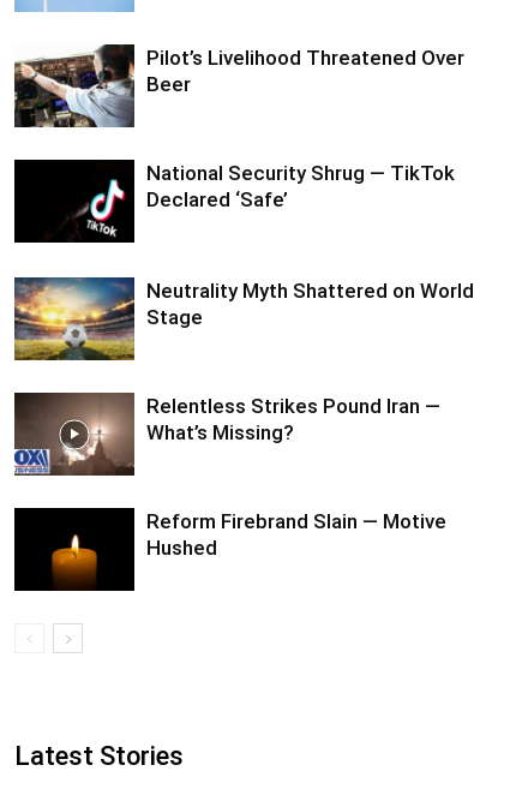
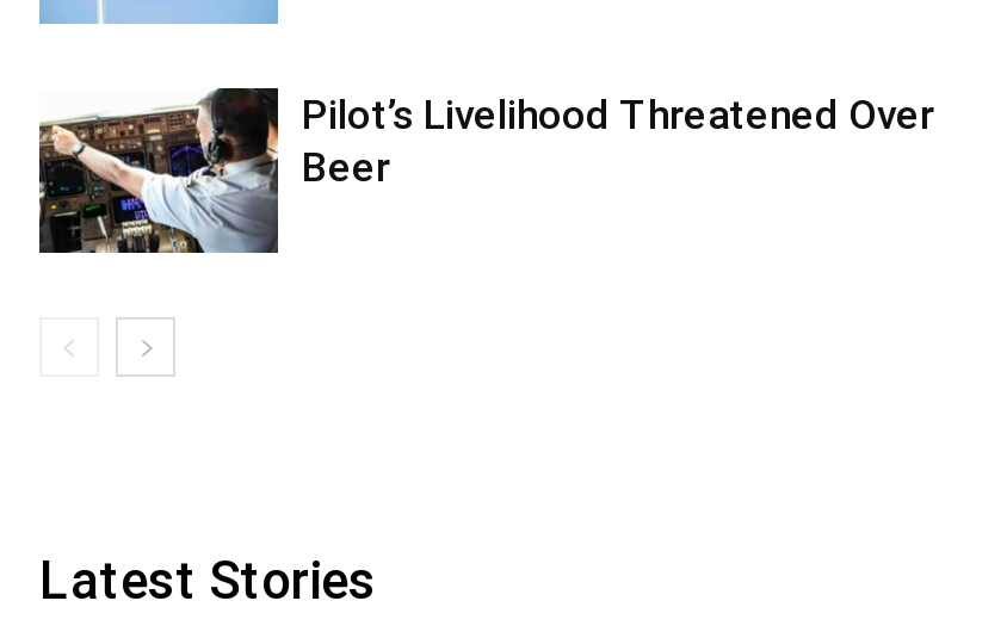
- [image]
- National Security Shrug — TikTok
- Declared ‘Safe’

- [image]
- Neutrality Myth Shattered on World
- Stage

- [image]
- Relentless Strikes Pound Iran —
- What’s Missing?

- [image]
- Reform Firebrand Slain — Motive
- Hushed
